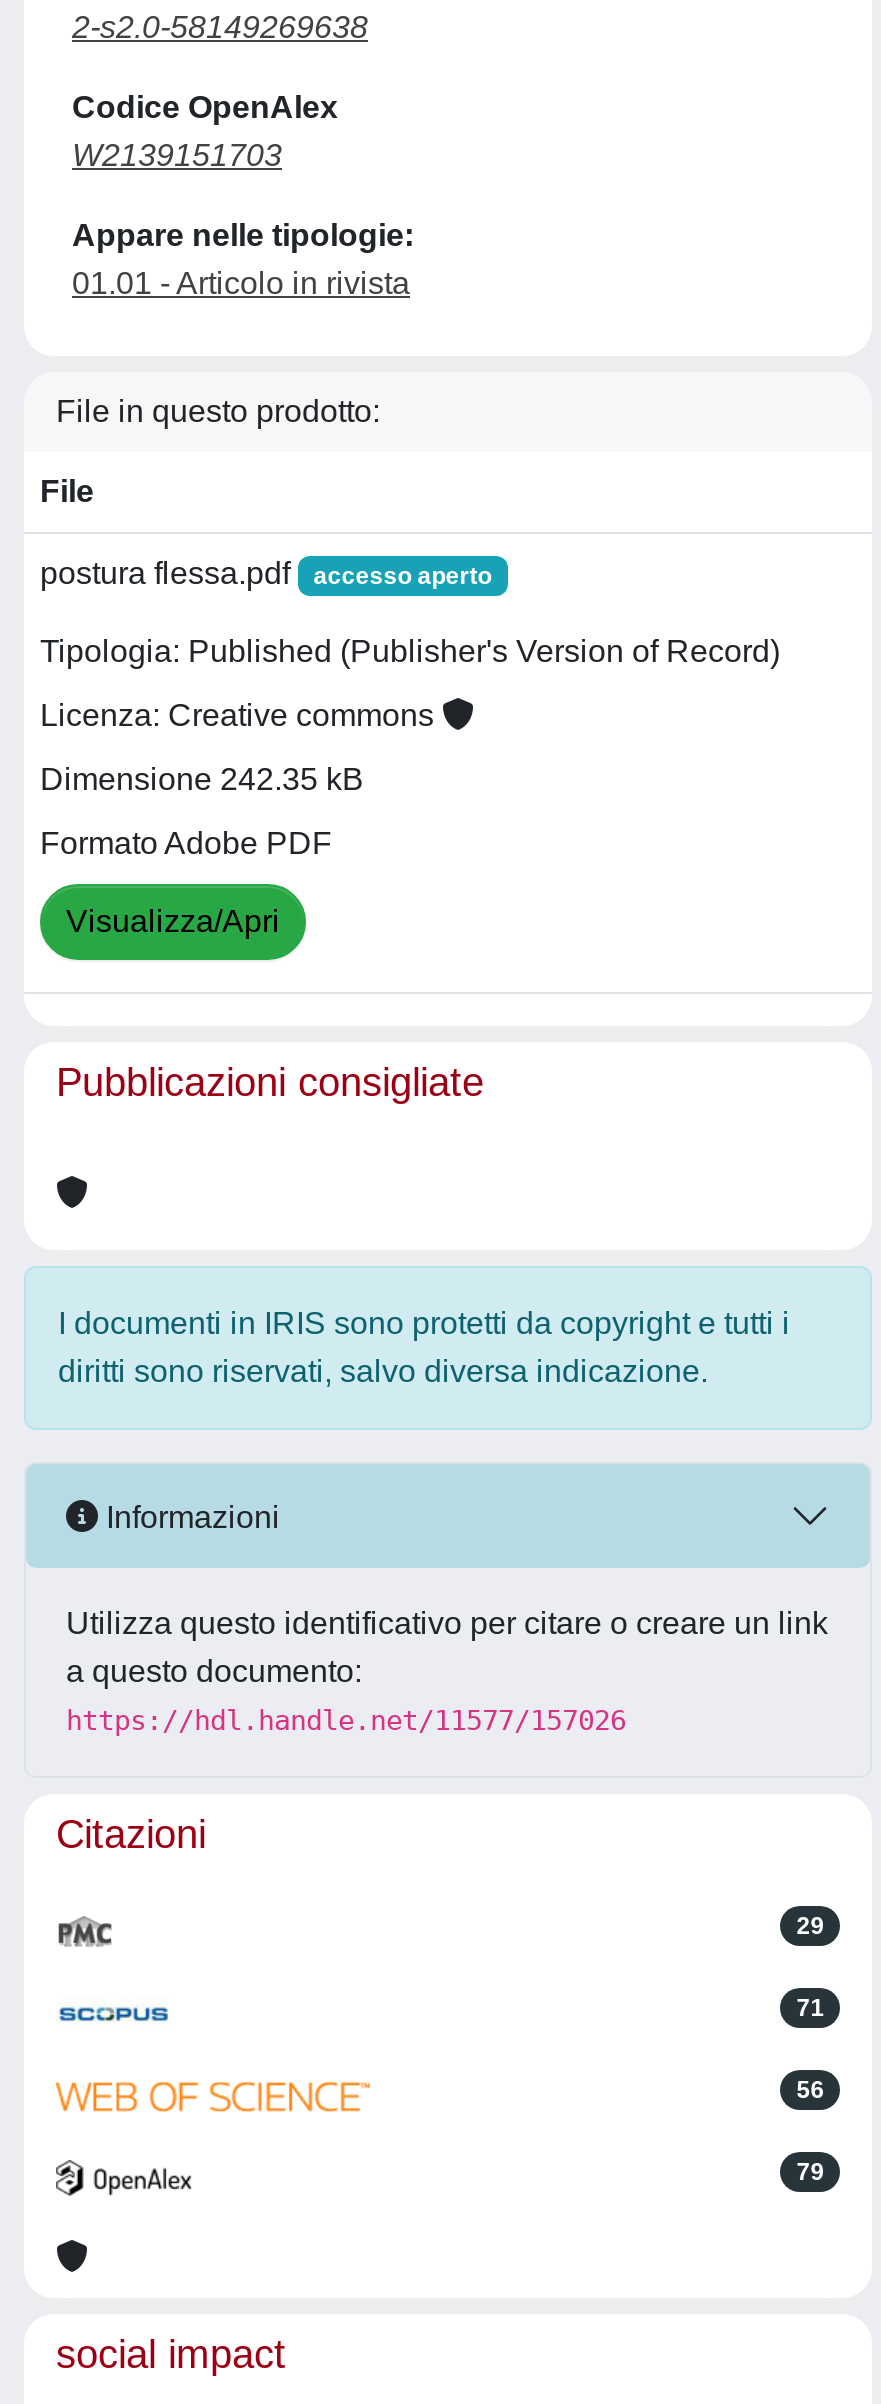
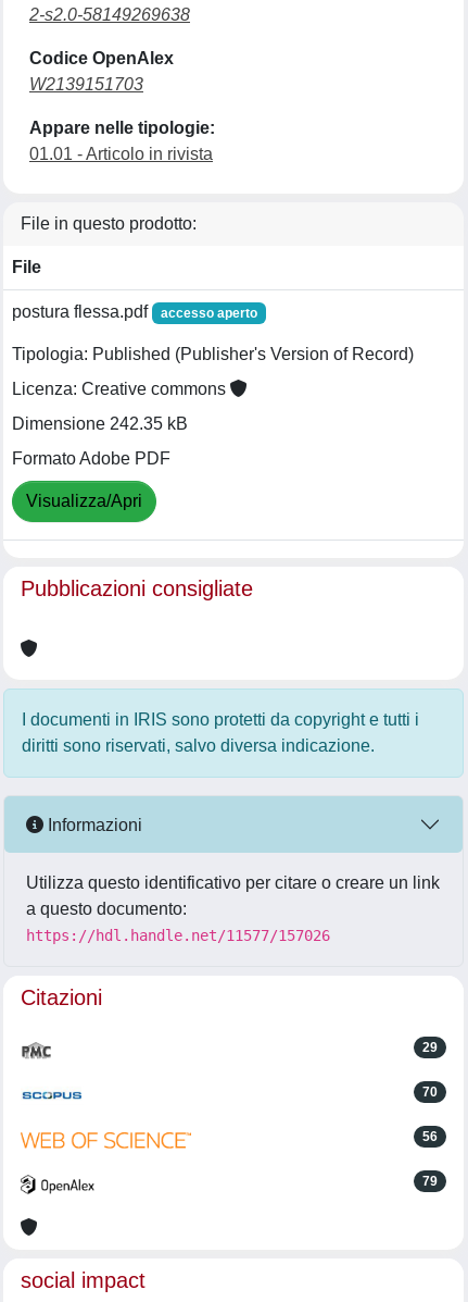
- 71
+ 70
